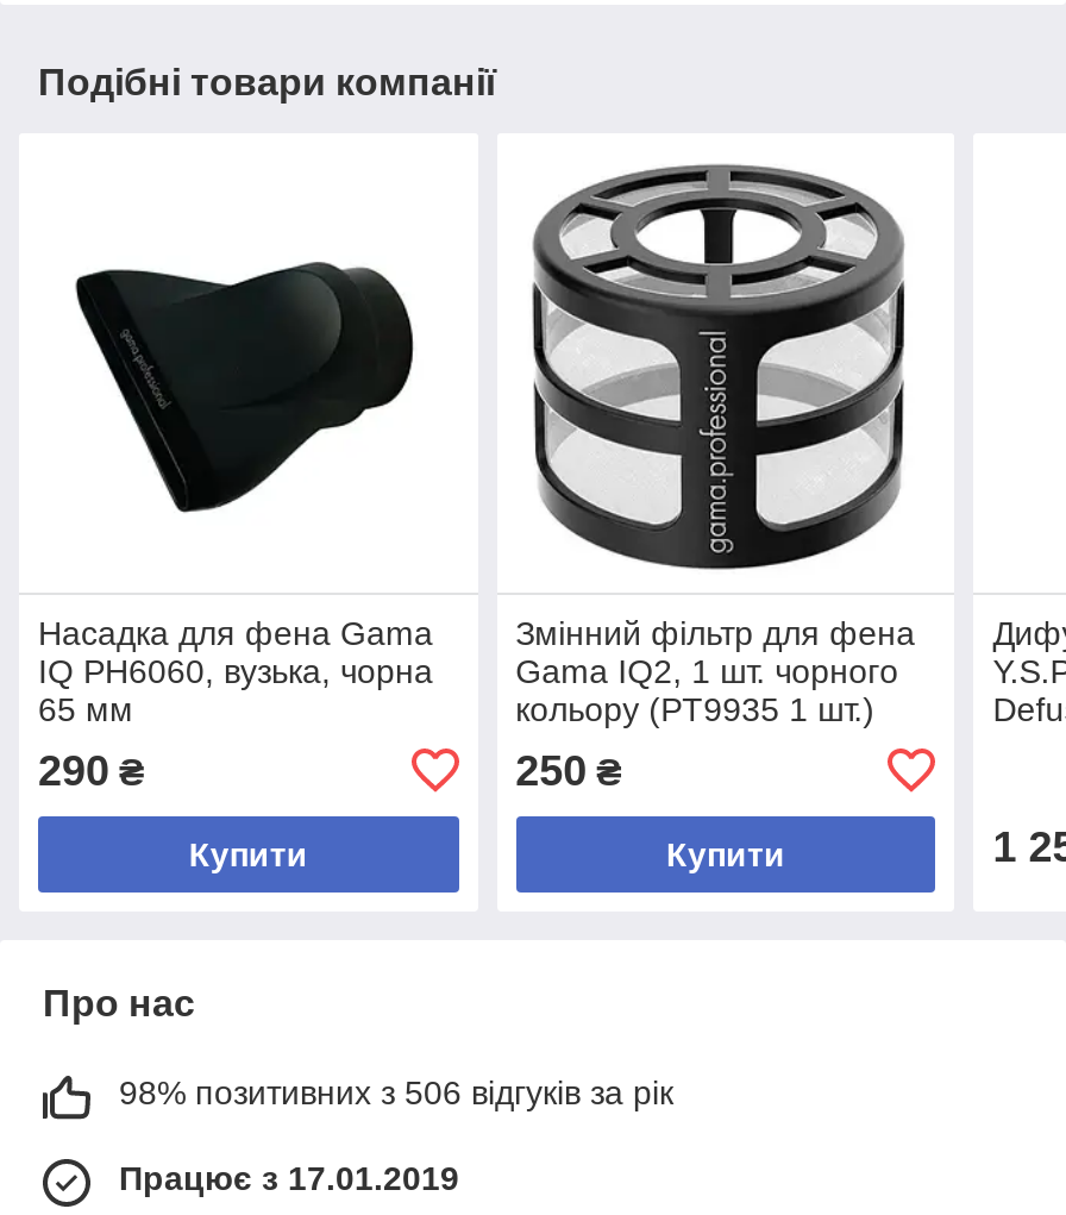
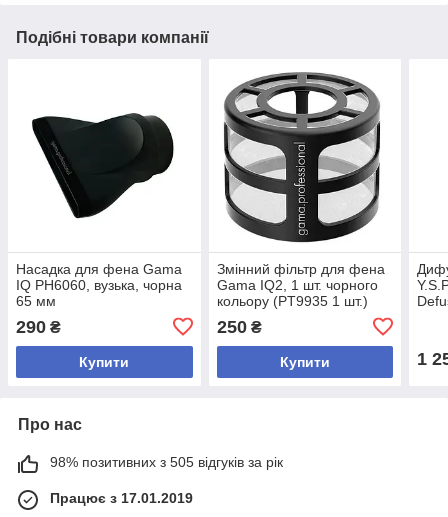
- 98% позитивних з 506 відгуків за рік
+ 98% позитивних з 505 відгуків за рік
